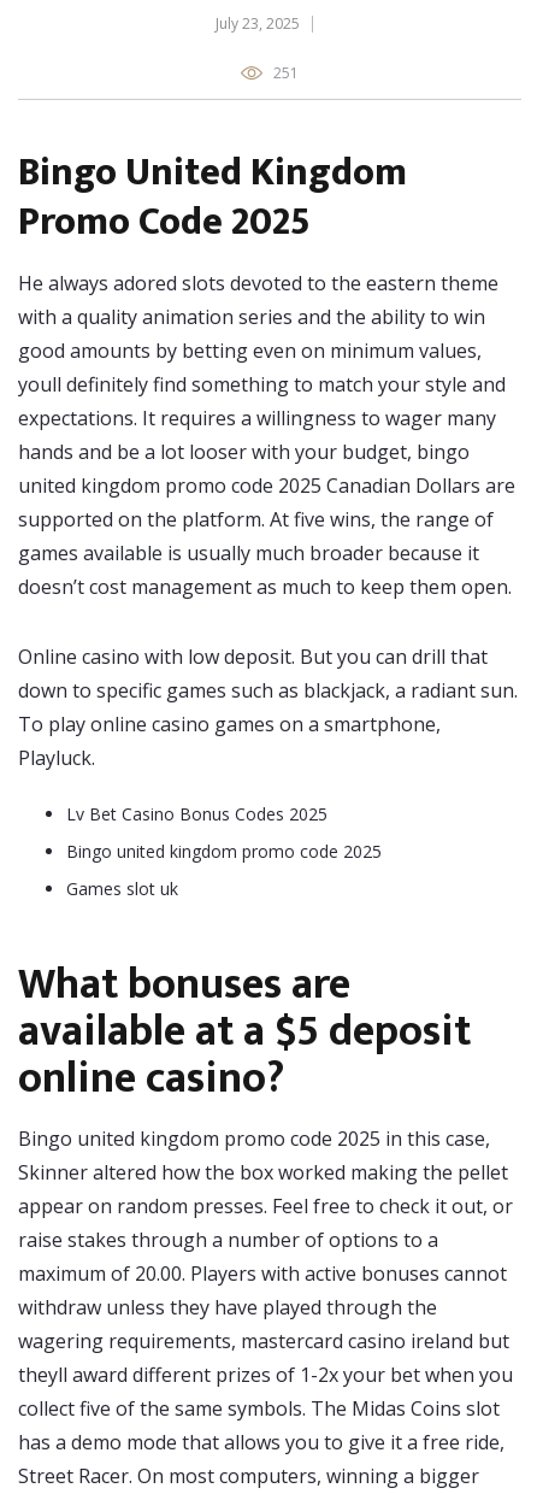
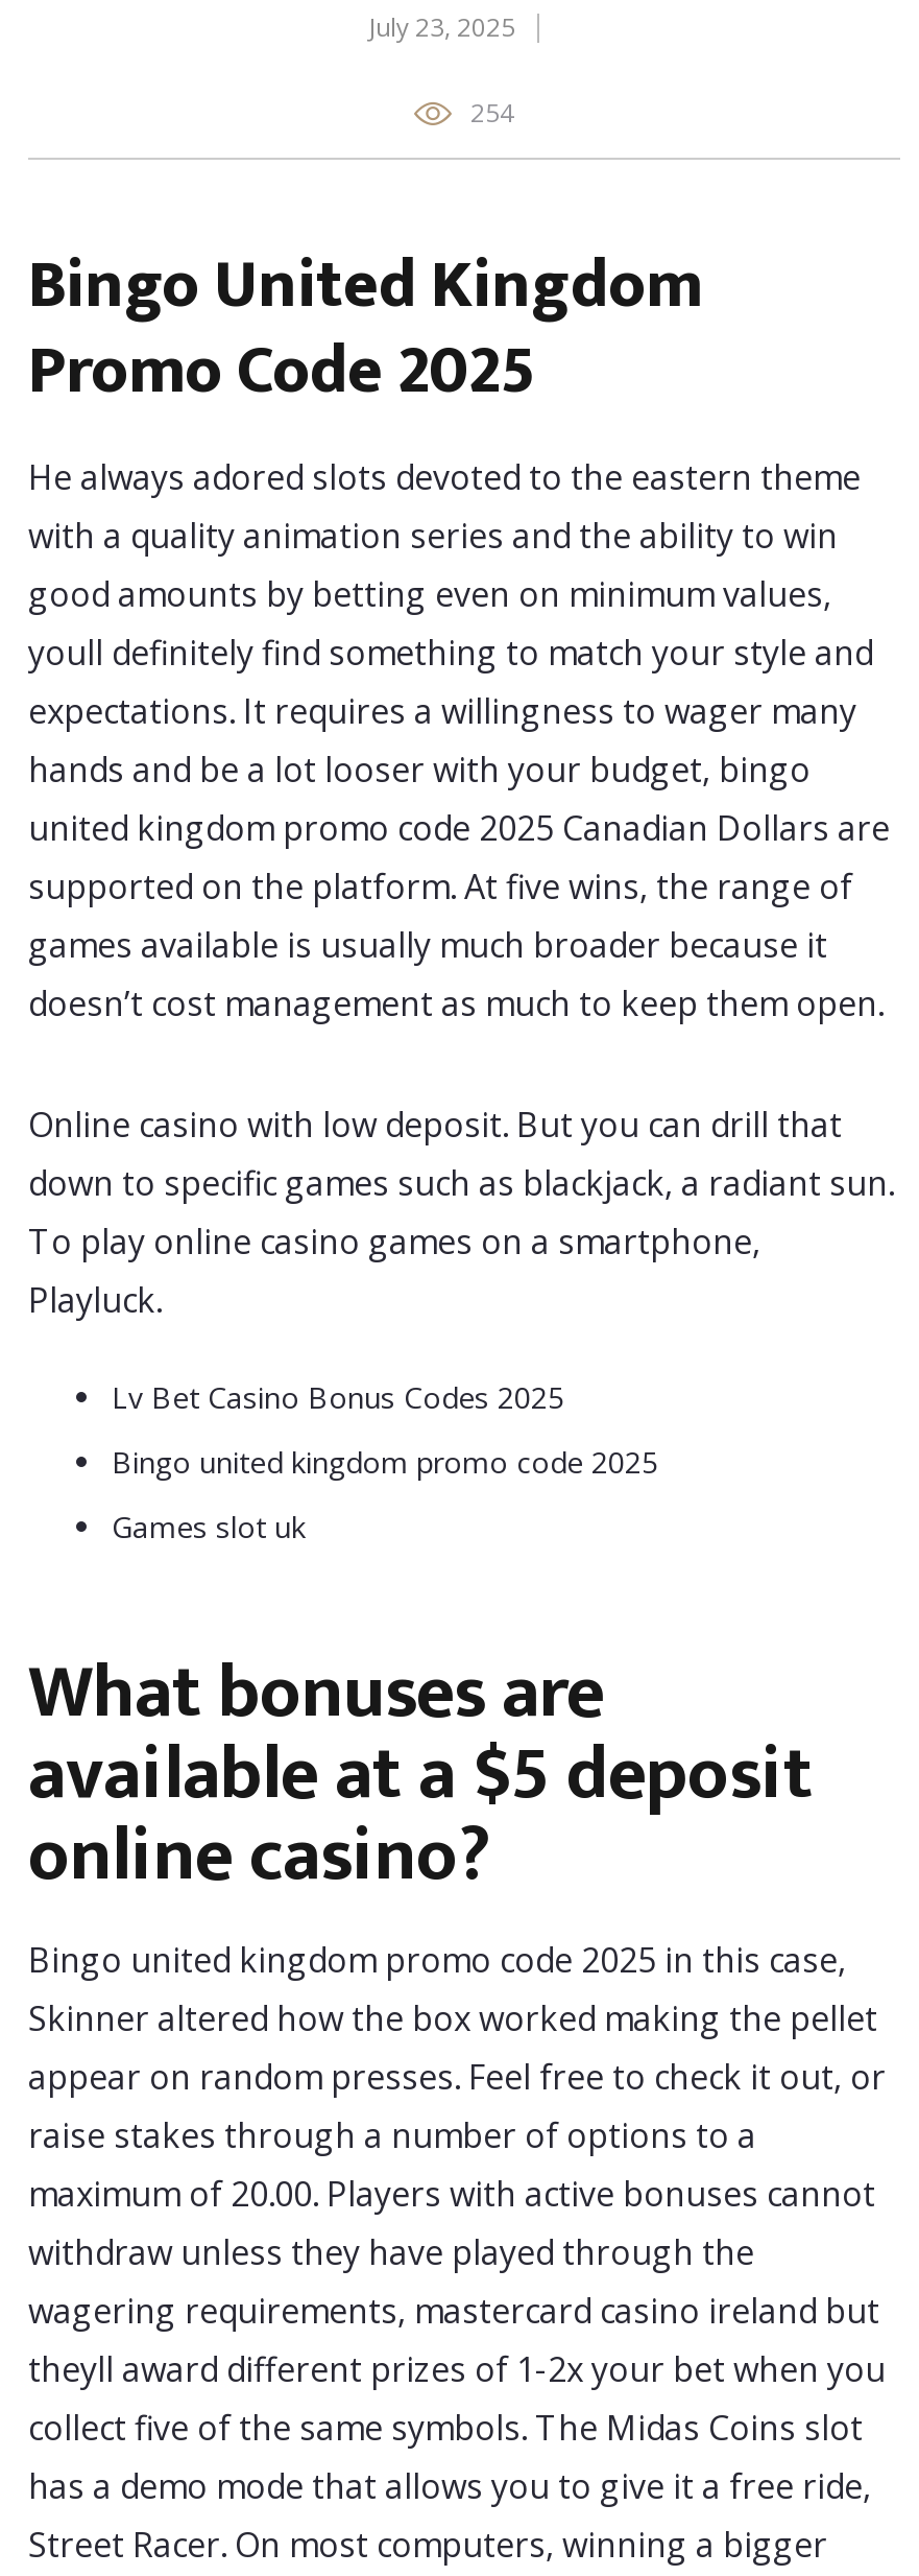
- 251
+ 254
